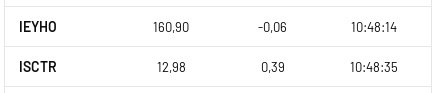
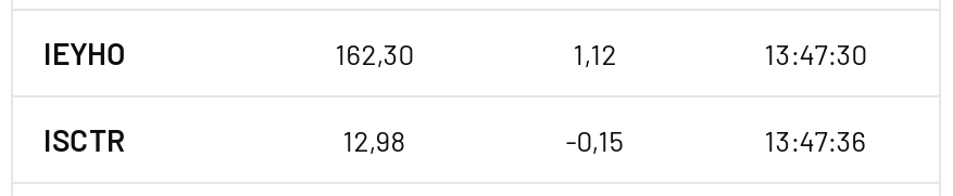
- 160,90
+ 162,30

- -0,06
+ 1,12

- 10:48:14
+ 13:47:30

- 0,39
+ -0,15

- 10:48:35
+ 13:47:36
